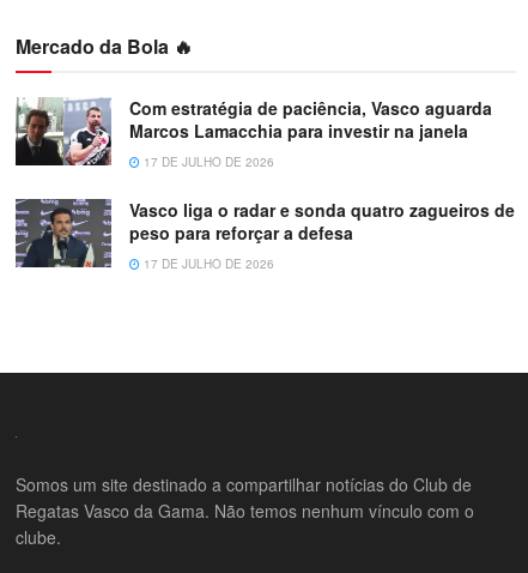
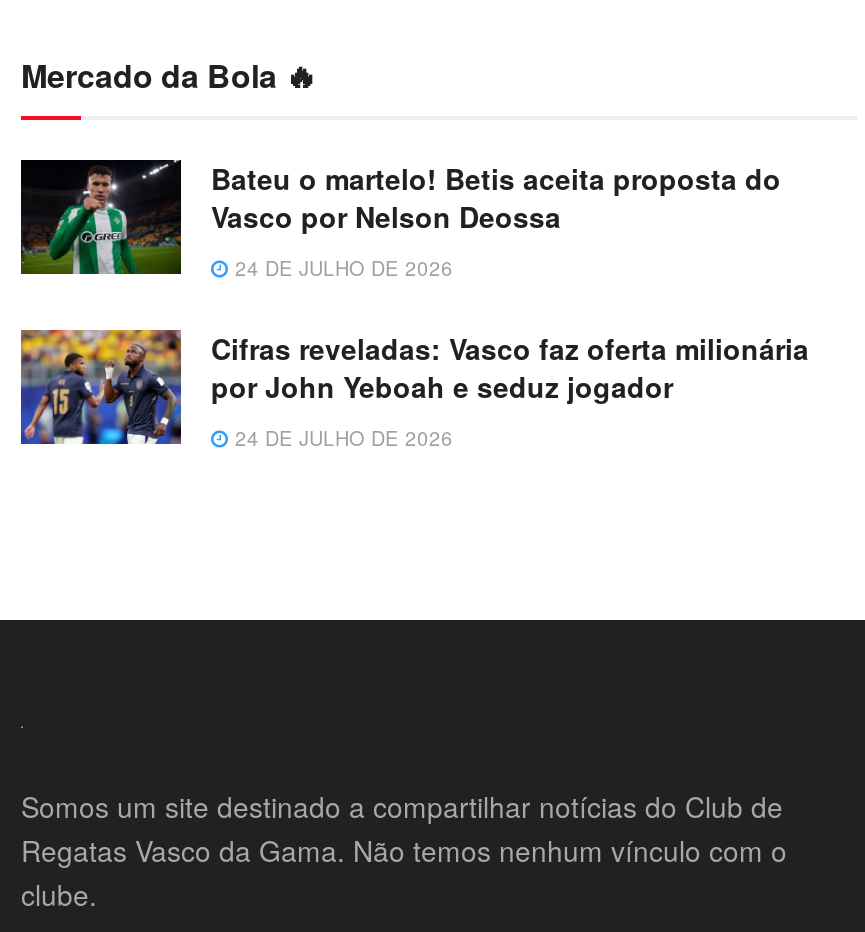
- [image]
- Com estratégia de paciência, Vasco aguarda
- Marcos Lamacchia para investir na janela
- 17 DE JULHO DE 2026
+ [image]
+ Bateu o martelo! Betis aceita proposta do
+ Vasco por Nelson Deossa
+ 24 DE JULHO DE 2026

- [image]
- Vasco liga o radar e sonda quatro zagueiros de
- peso para reforçar a defesa
- 17 DE JULHO DE 2026
+ [image]
+ Cifras reveladas: Vasco faz oferta milionária
+ por John Yeboah e seduz jogador
+ 24 DE JULHO DE 2026
